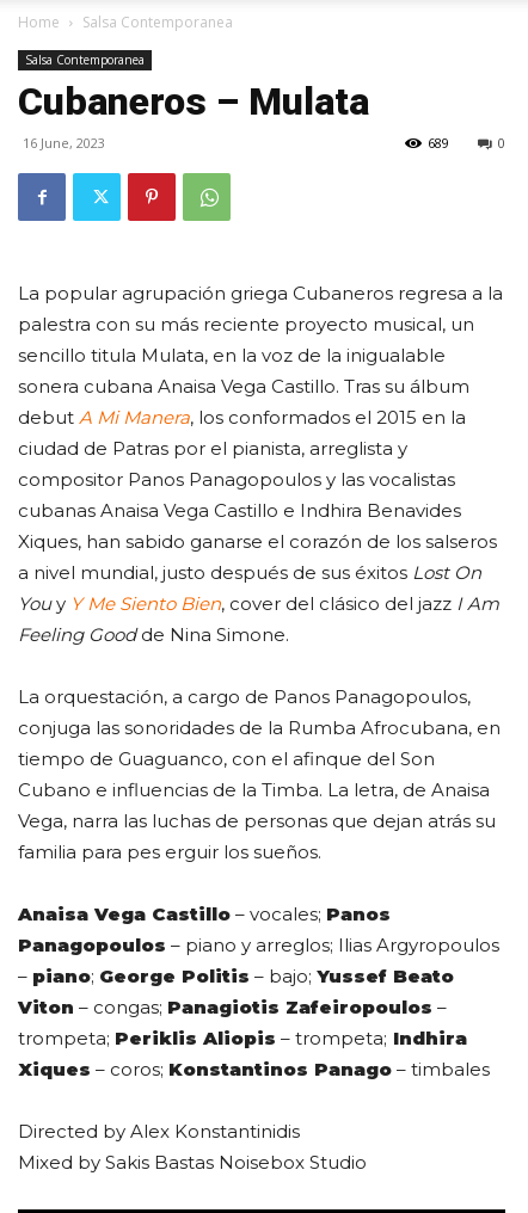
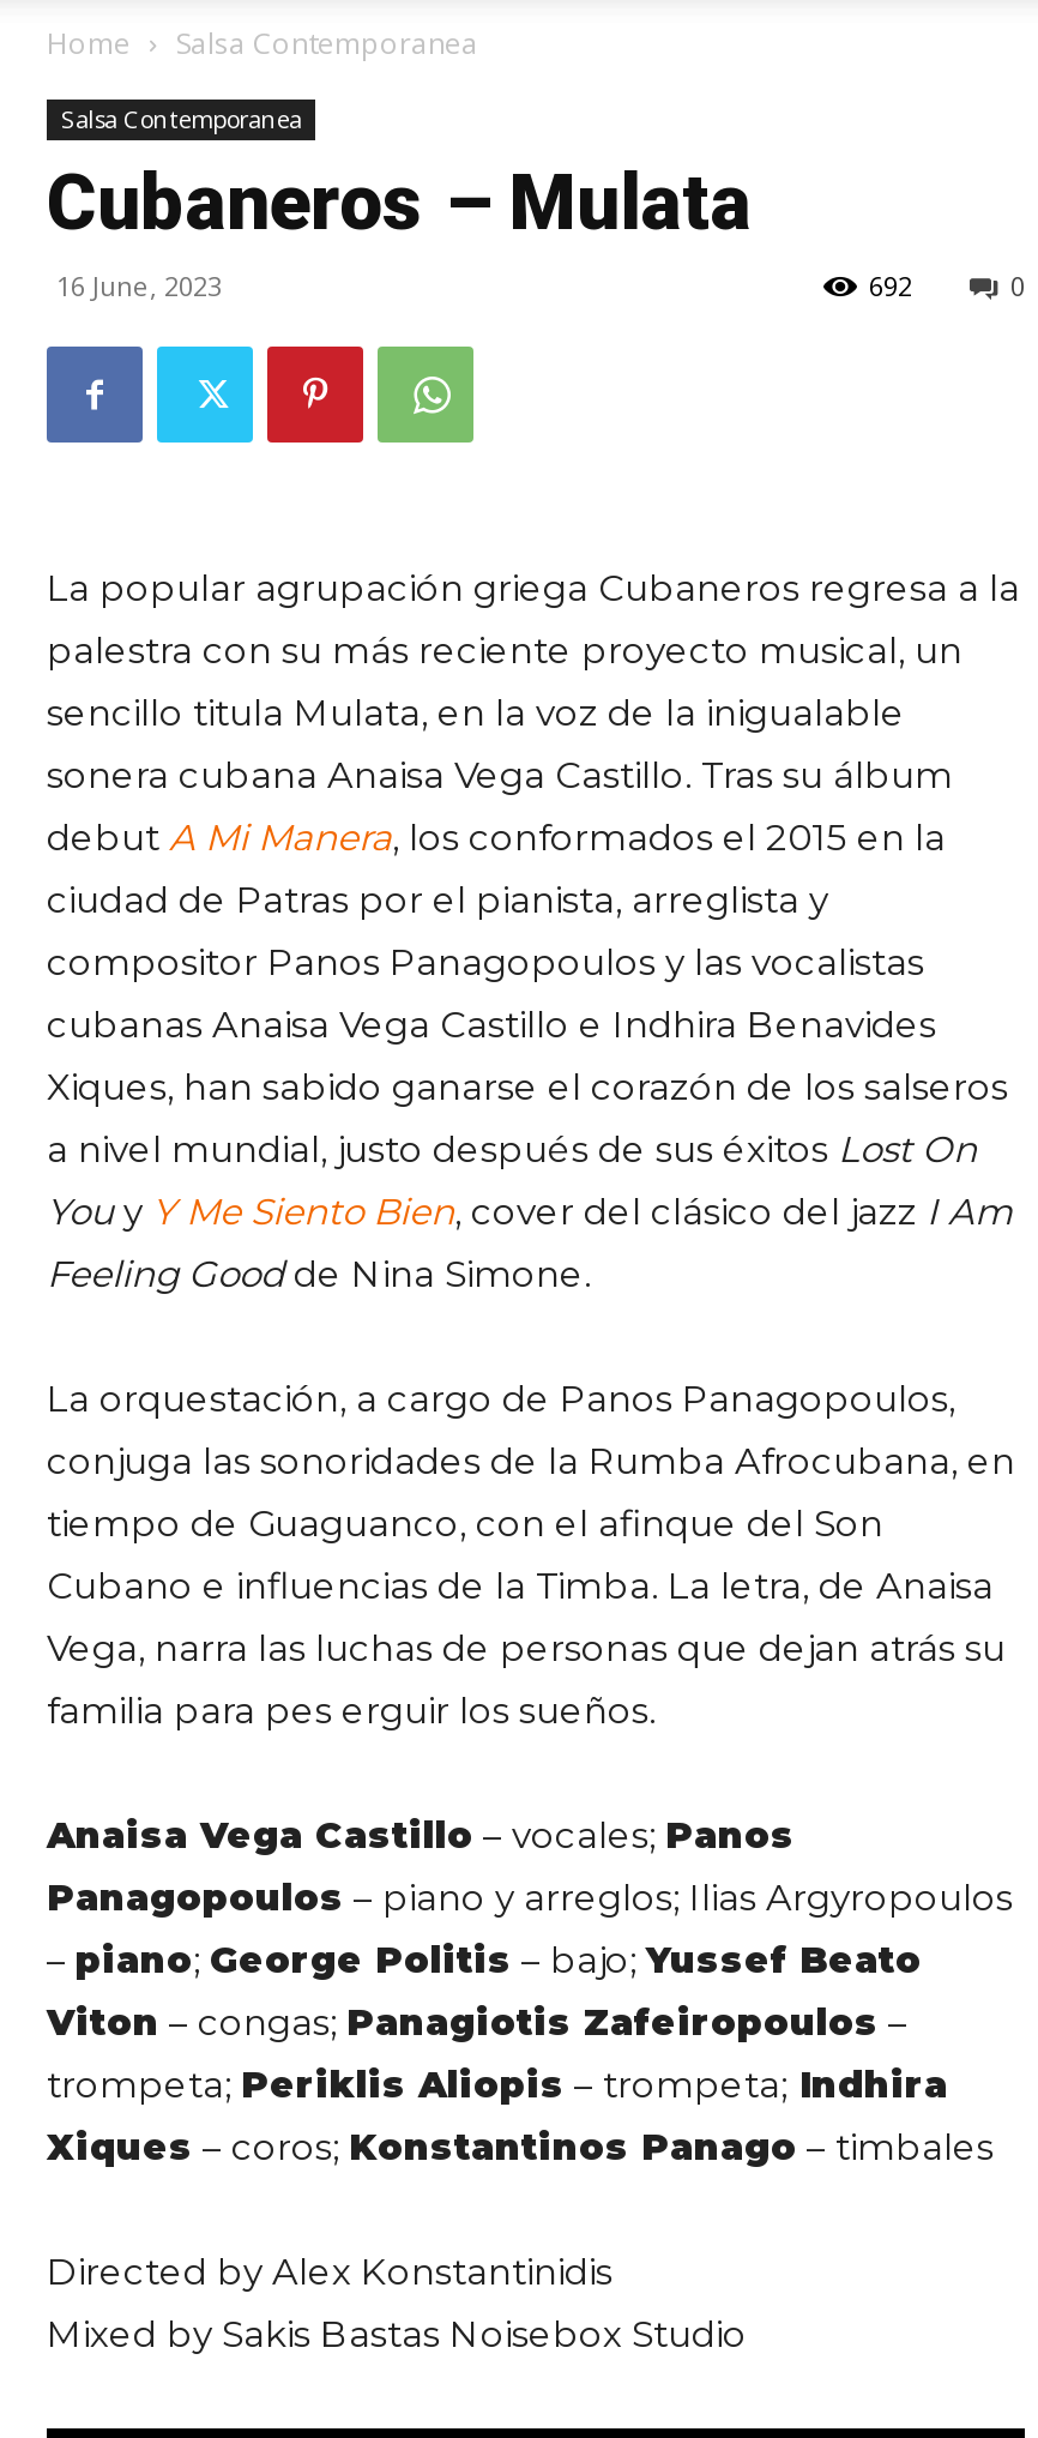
- 689
+ 692
